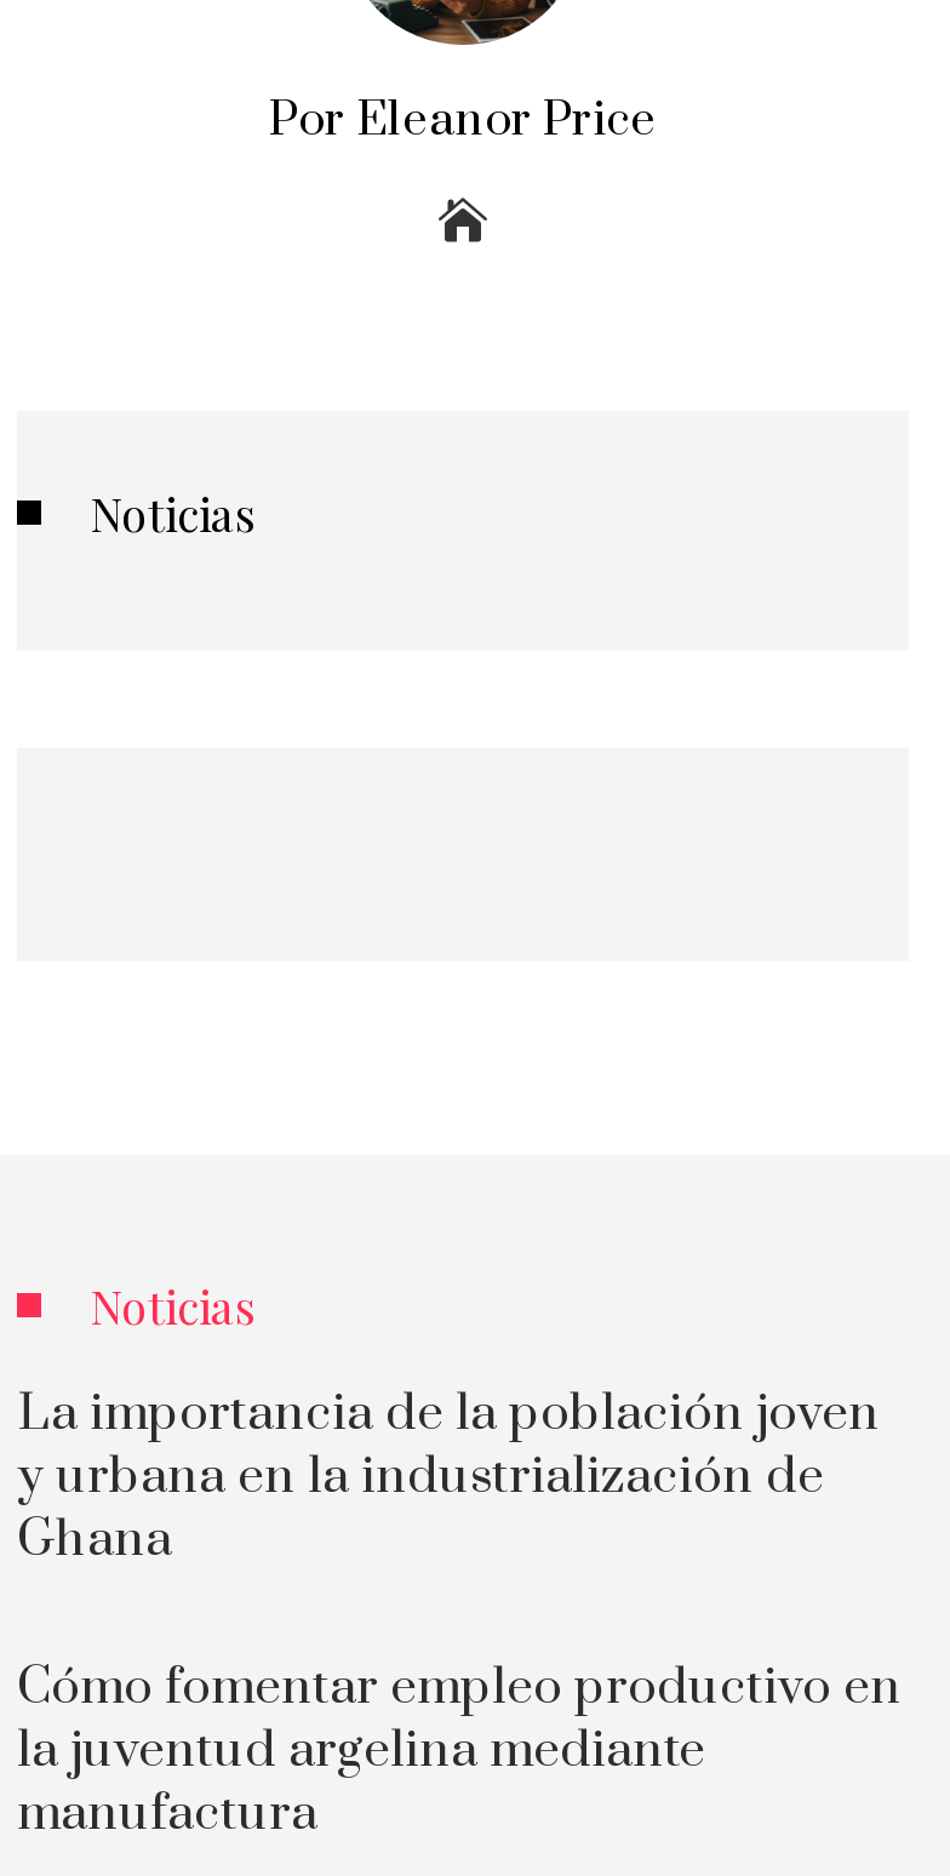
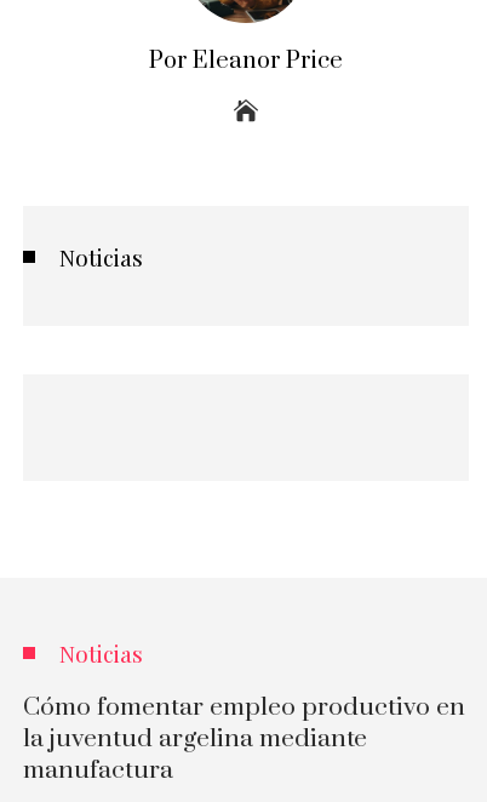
- La importancia de la población joven
- y urbana en la industrialización de
- Ghana
